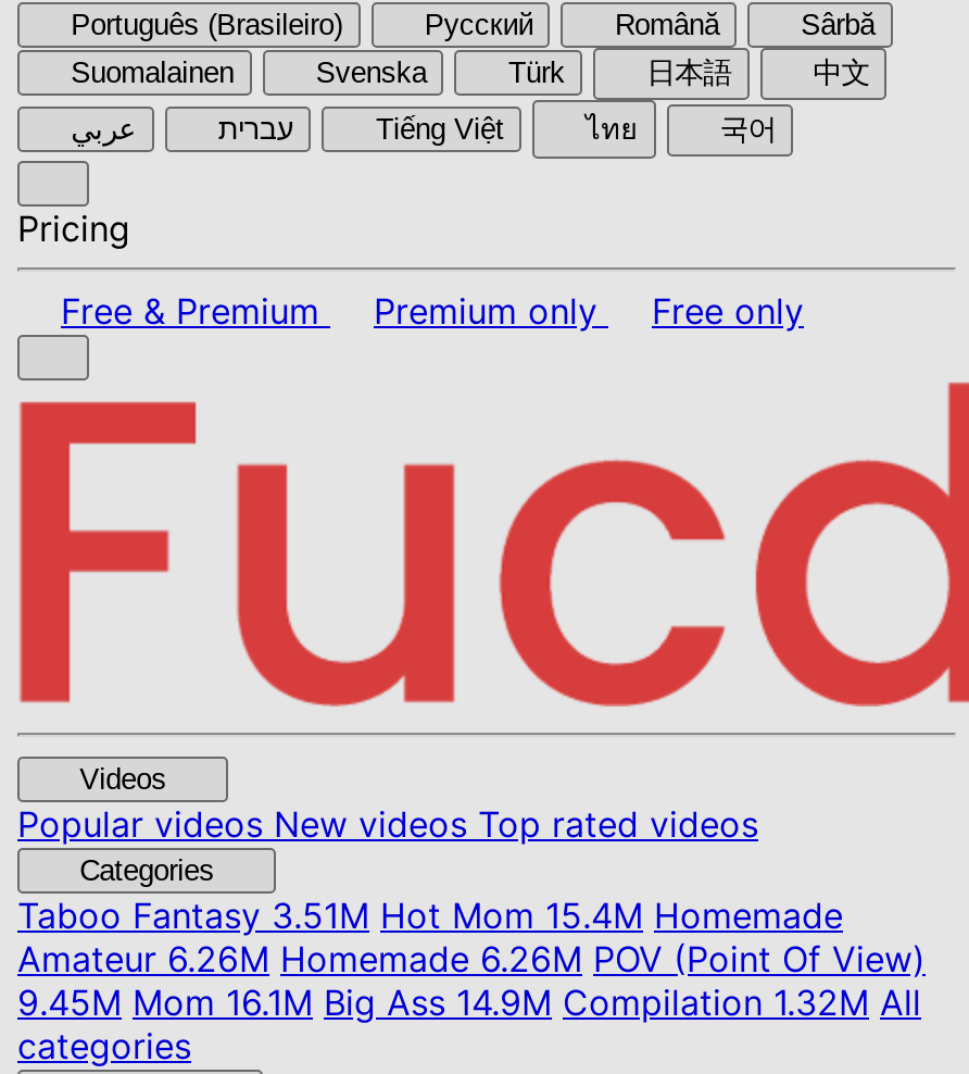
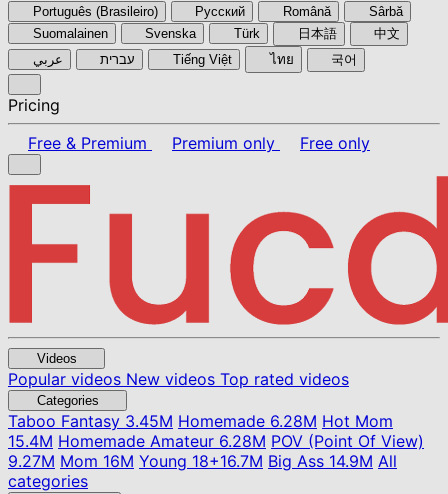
- Taboo Fantasy3.51M Hot Mom 15.4M Homemade
- Amateur 6.26M Homemade 6.26M POV (Point Of View)
- 9.45M Mom 16.1M Big Ass 14.9M Compilation 1.32M All
+ Taboo Fantasy3.45M Homemade 6.28M Hot Mom
+ 15.4M Homemade Amateur 6.28M POV (Point Of View)
+ 9.27M Mom 16M Young 18+16.7M Big Ass 14.9M All
